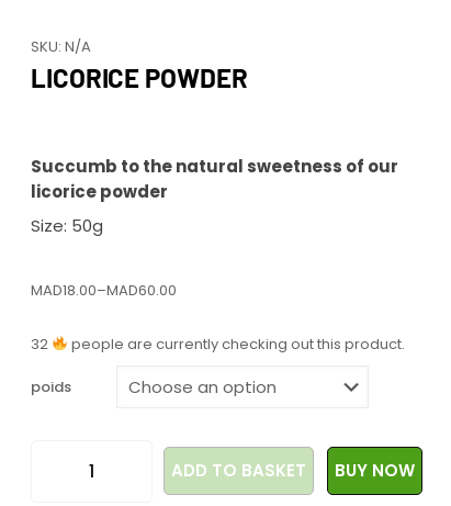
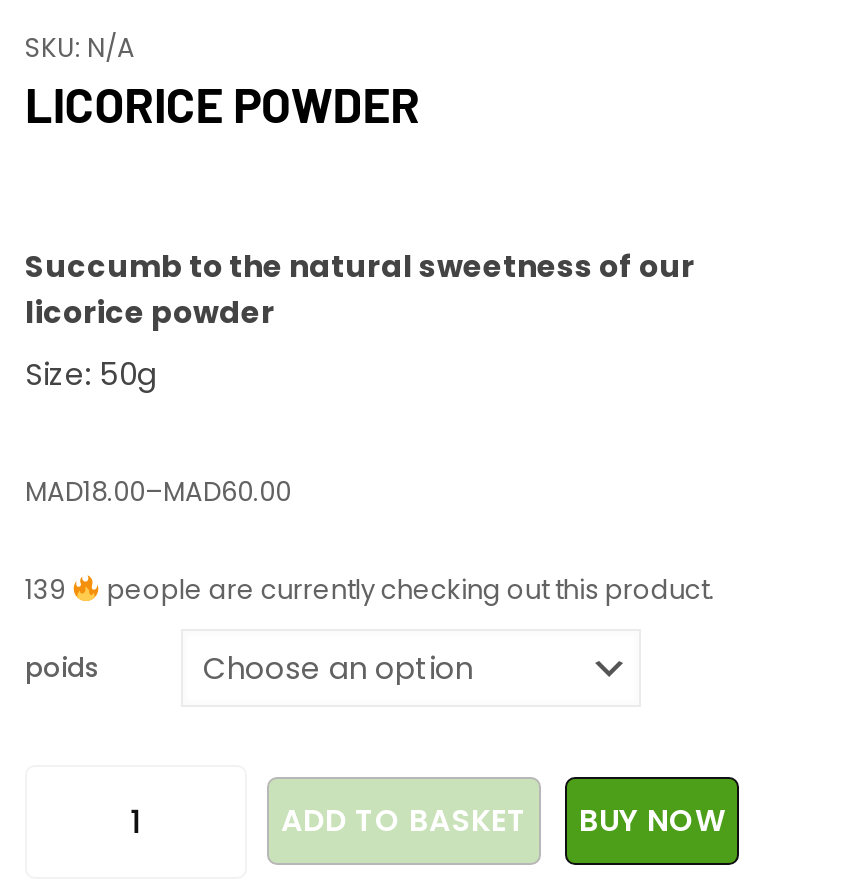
- 32 people are currently checking out this product.
+ 139 people are currently checking out this product.
